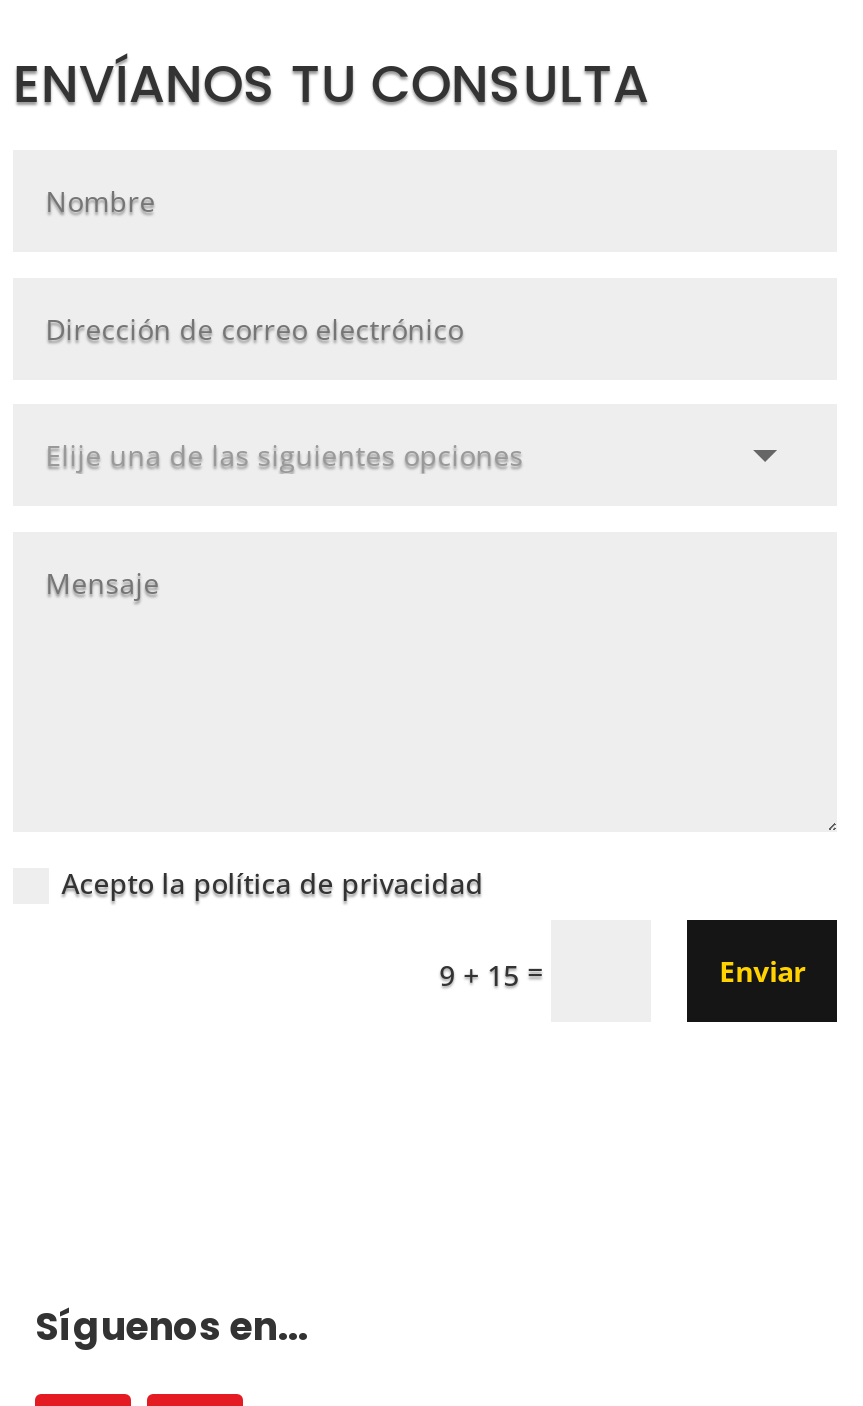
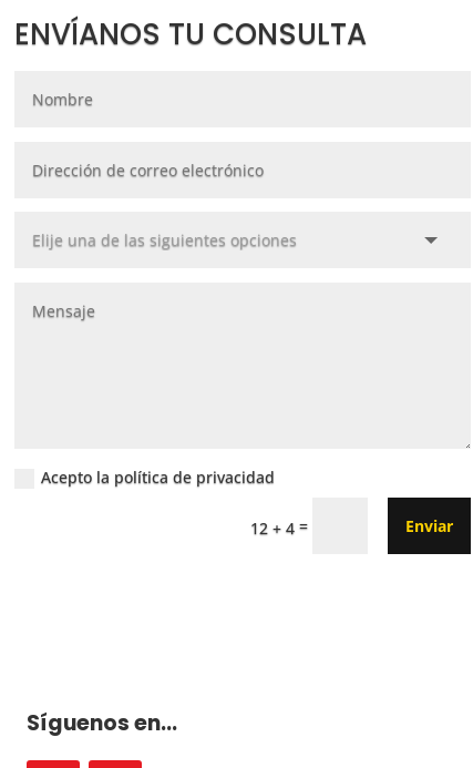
- 9 + 15 =
+ 12 + 4 =
